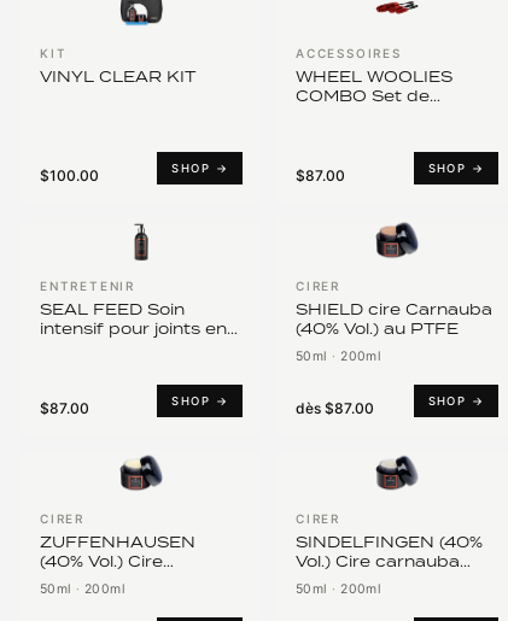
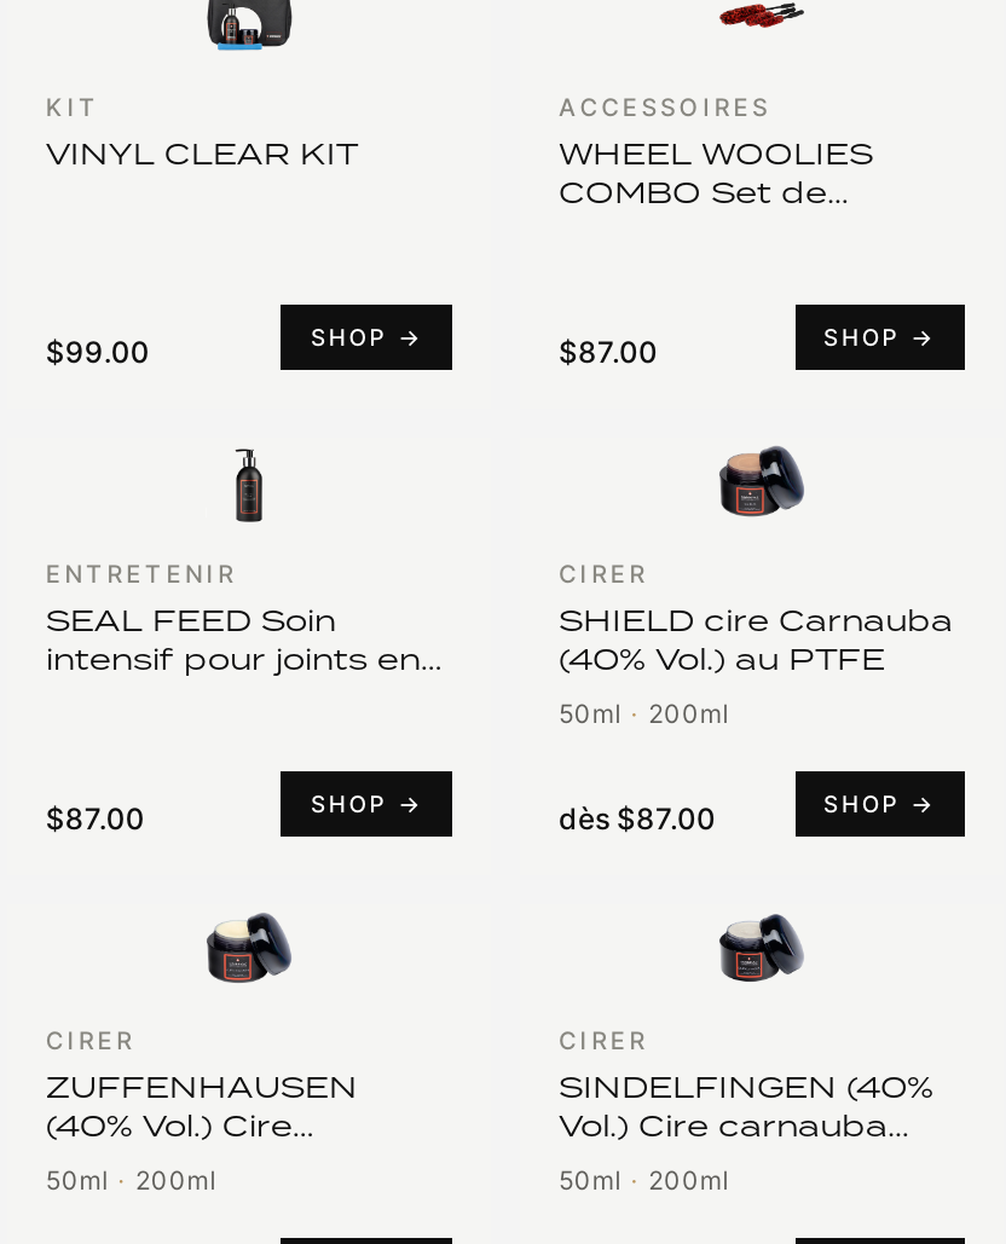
- $100.00
+ $99.00
